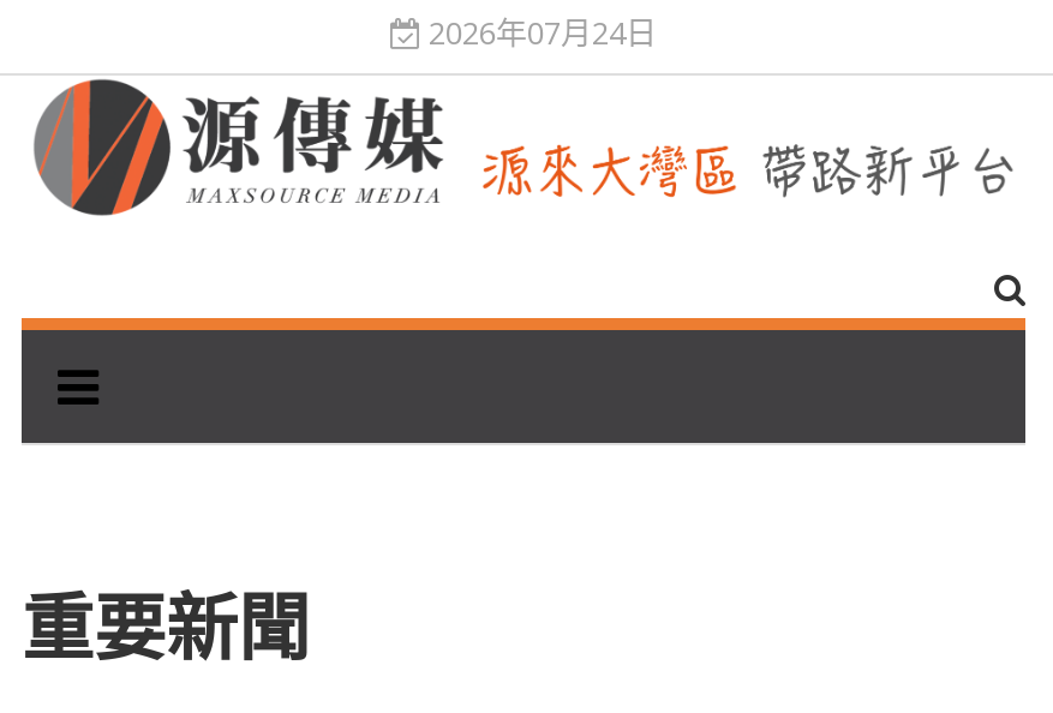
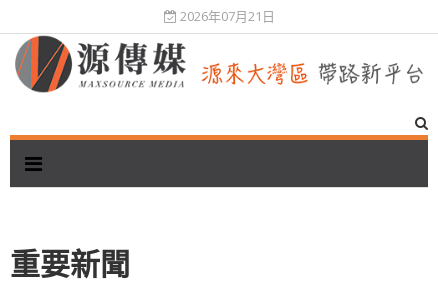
- 2026年07月24日
+ 2026年07月21日
